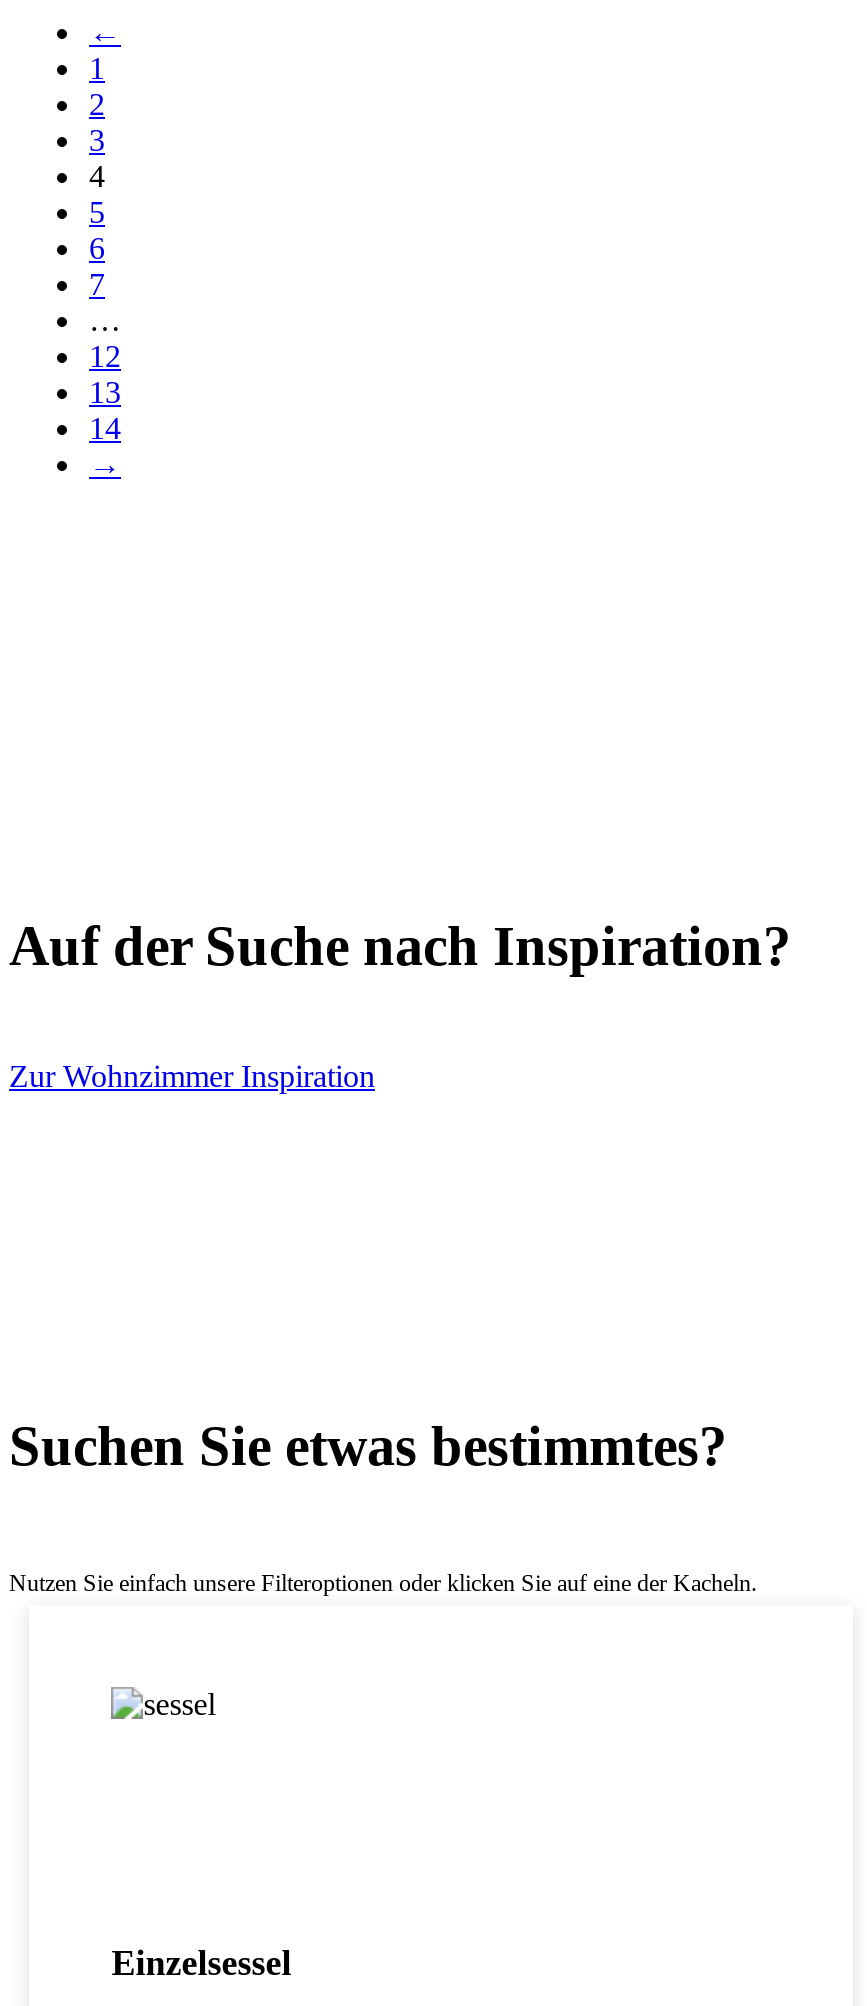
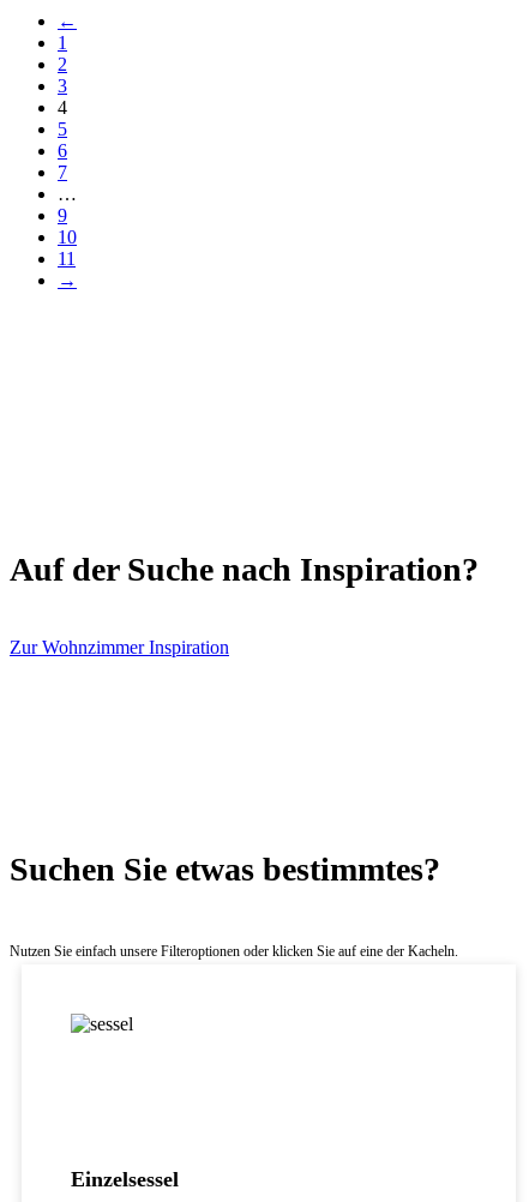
- 12
+ 9

- 13
+ 10

- 14
+ 11
